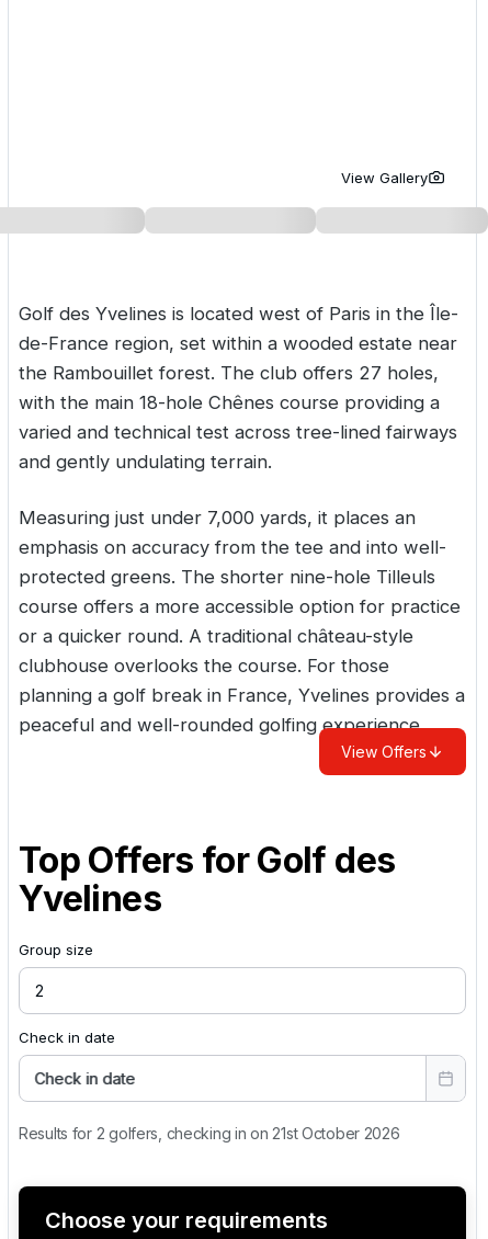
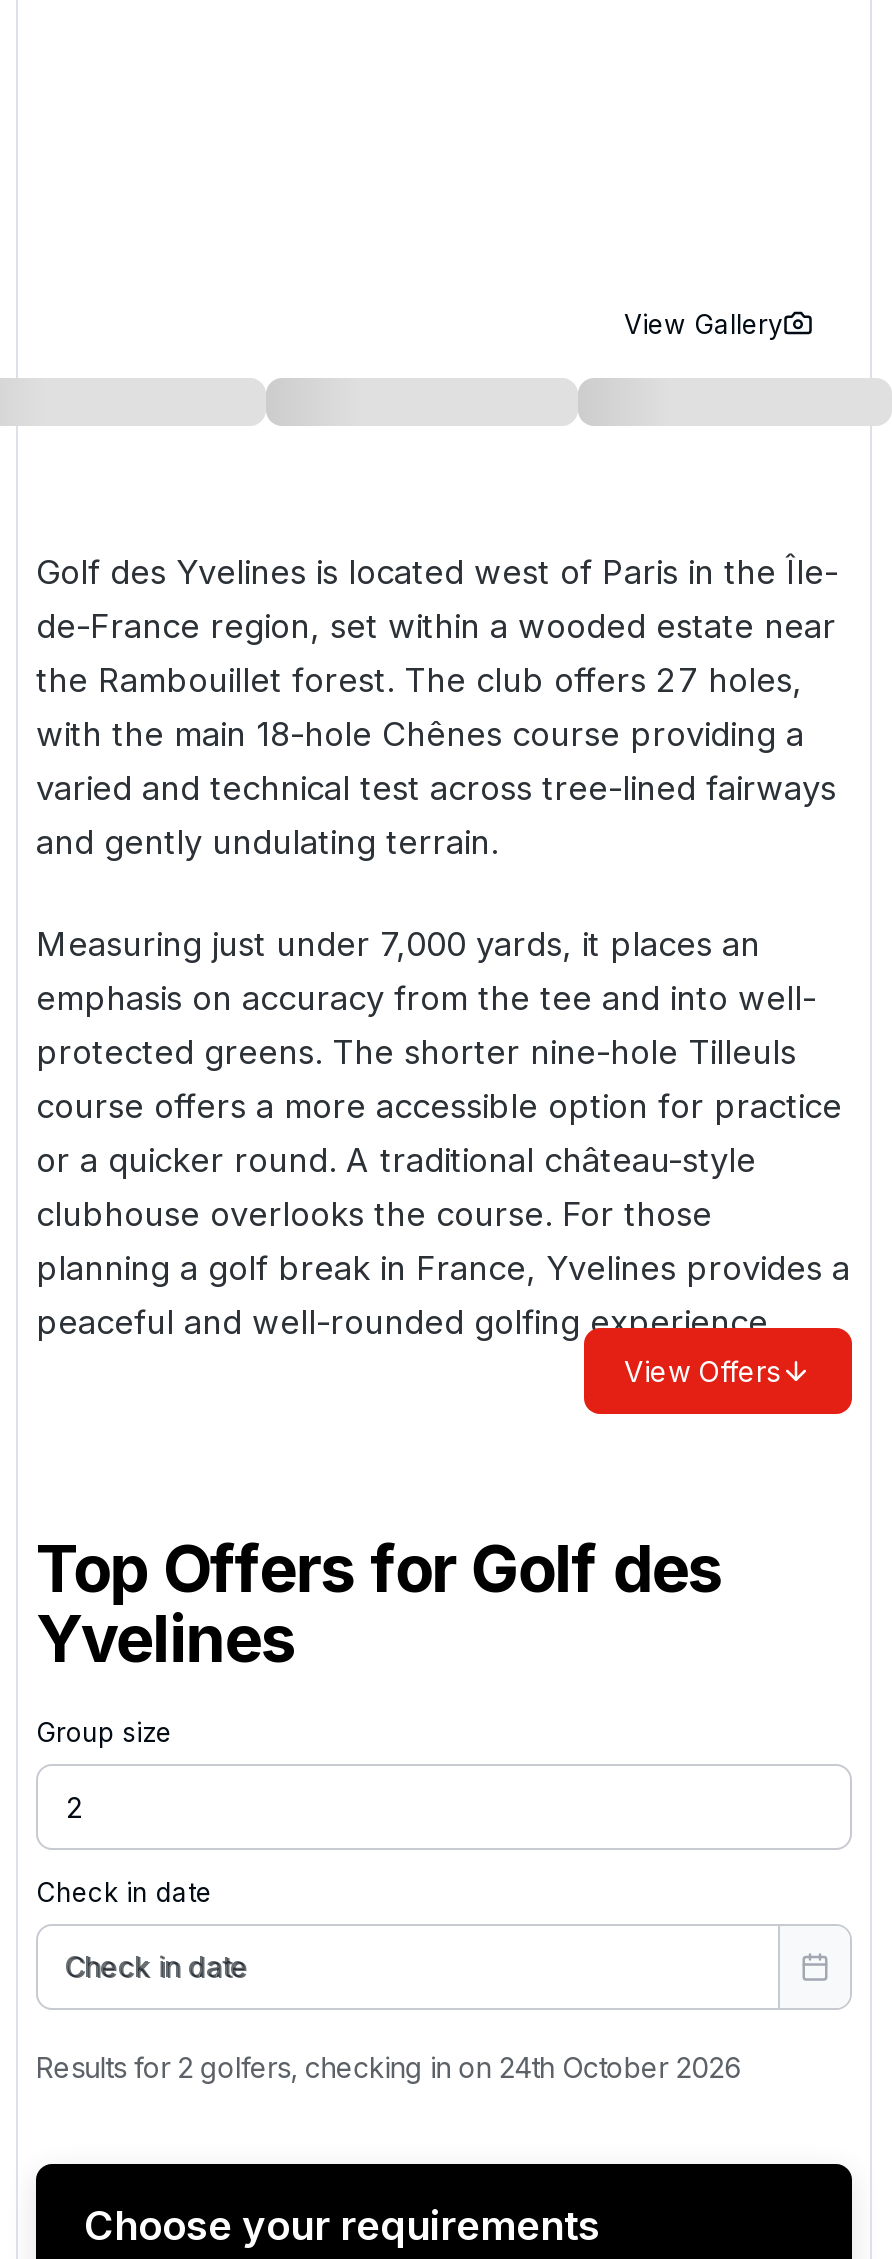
- Results for 2 golfers, checking in on 21st October 2026
+ Results for 2 golfers, checking in on 24th October 2026
